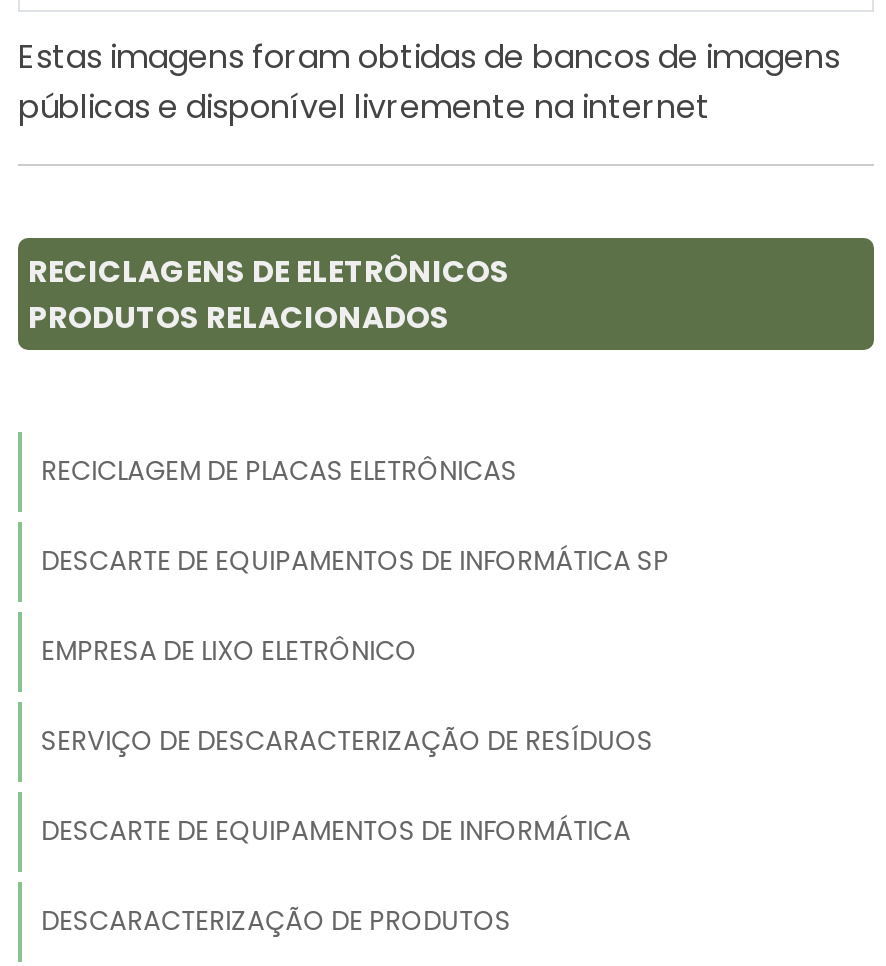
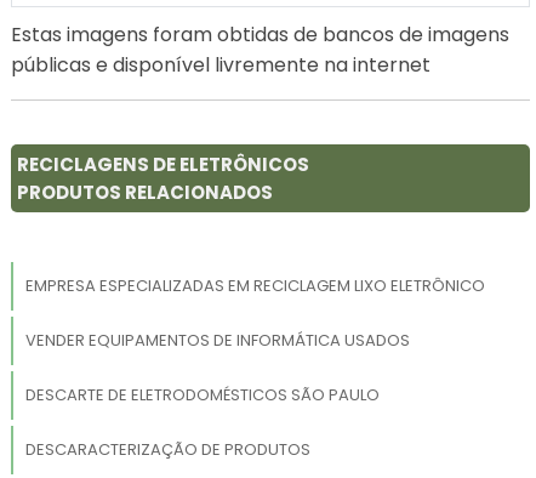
- RECICLAGEM DE PLACAS ELETRÔNICAS
- DESCARTE DE EQUIPAMENTOS DE INFORMÁTICA SP
- EMPRESA DE LIXO ELETRÔNICO
- SERVIÇO DE DESCARACTERIZAÇÃO DE RESÍDUOS
- DESCARTE DE EQUIPAMENTOS DE INFORMÁTICA
+ EMPRESA ESPECIALIZADAS EM RECICLAGEM LIXO ELETRÔNICO
+ VENDER EQUIPAMENTOS DE INFORMÁTICA USADOS
+ DESCARTE DE ELETRODOMÉSTICOS SÃO PAULO
